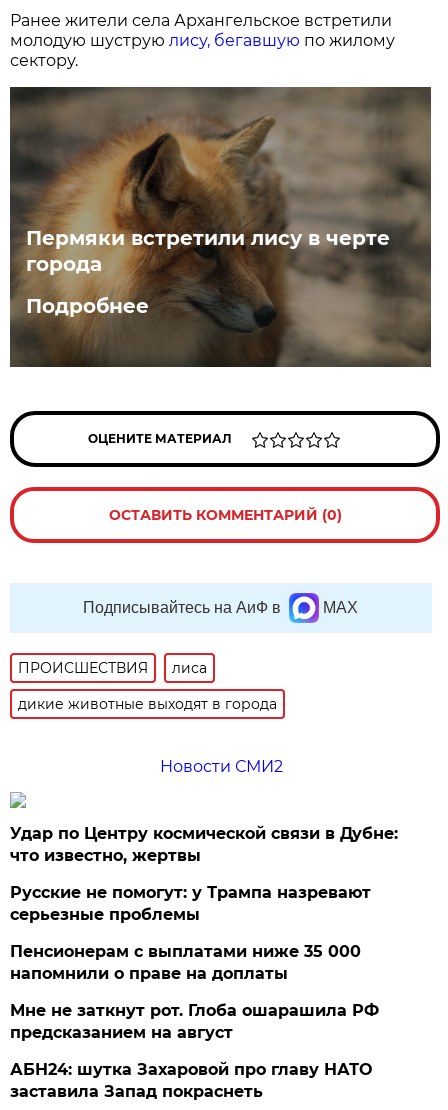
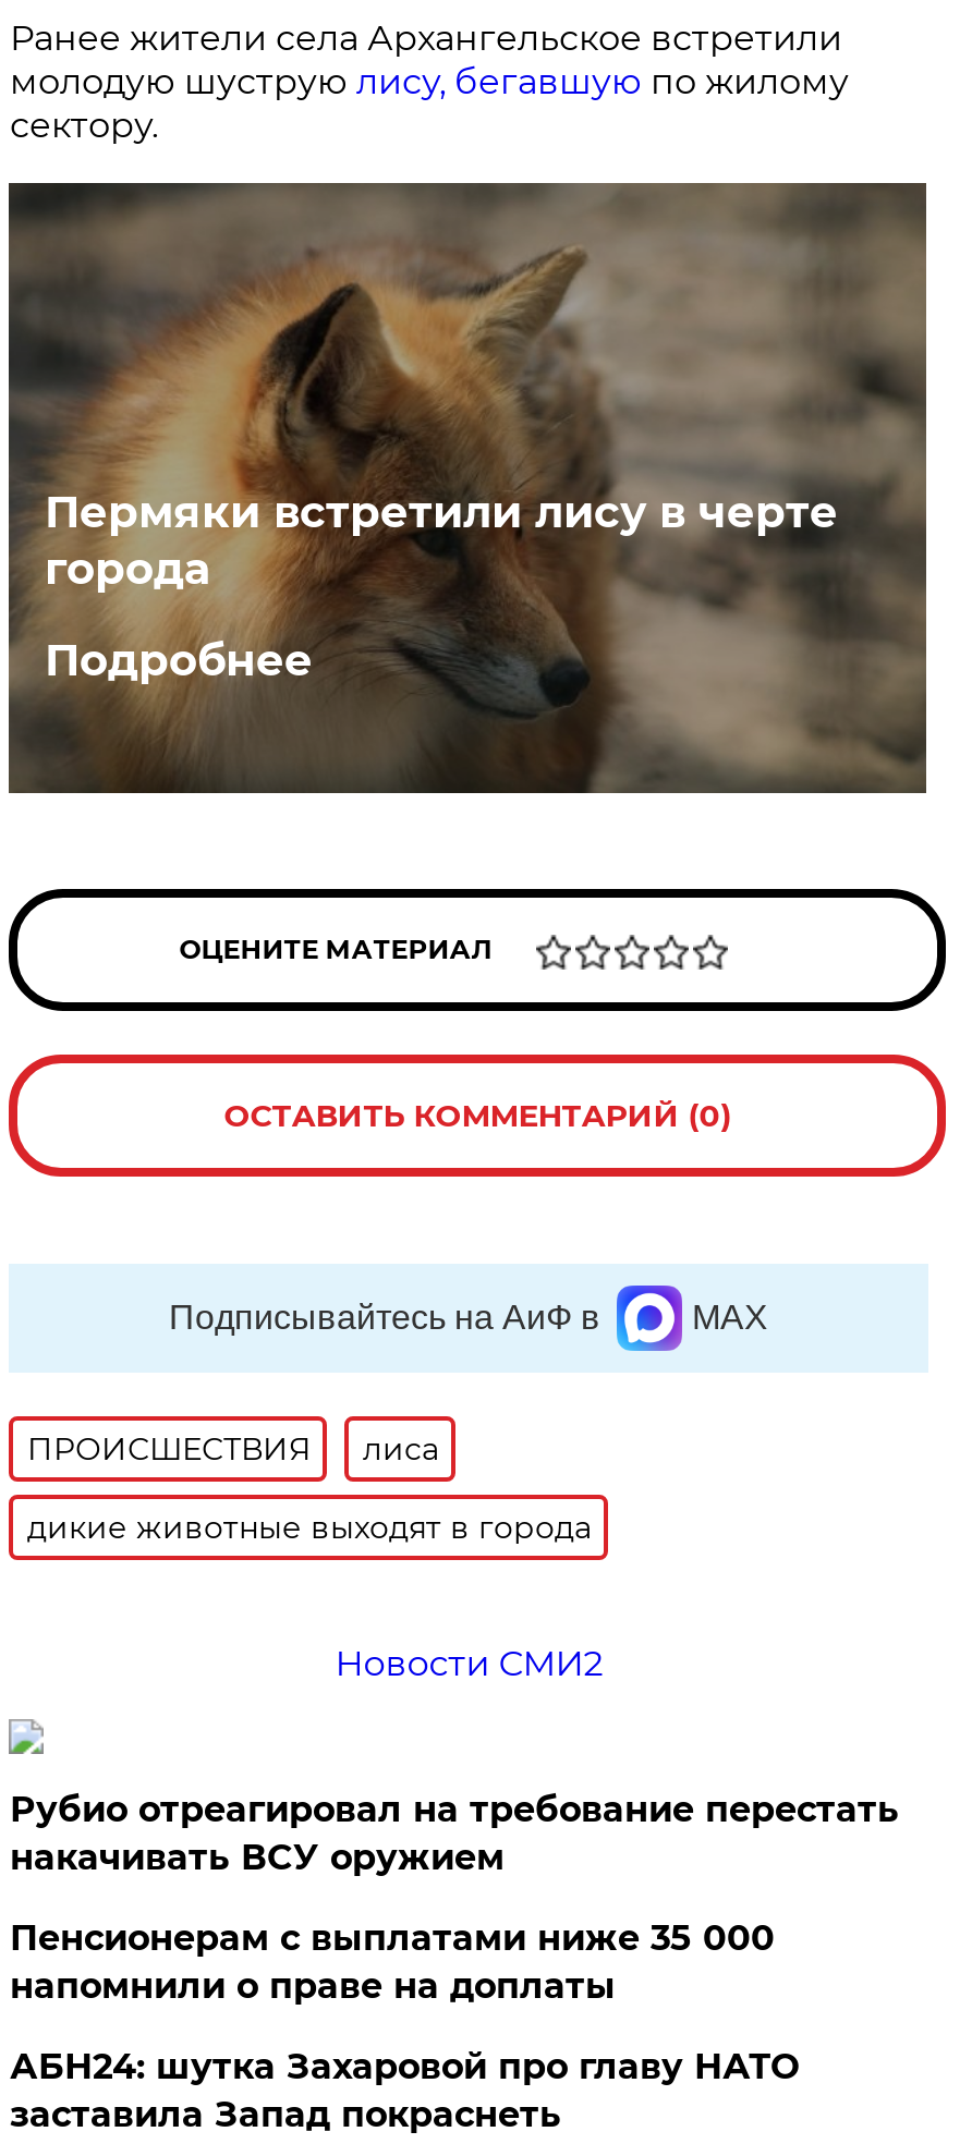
- Удар по Центру космической связи в Дубне:
- что известно, жертвы
- Русские не помогут: у Трампа назревают
- серьезные проблемы
+ Рубио отреагировал на требование перестать
+ накачивать ВСУ оружием

- Мне не заткнут рот. Глоба ошарашила РФ
- предсказанием на август
